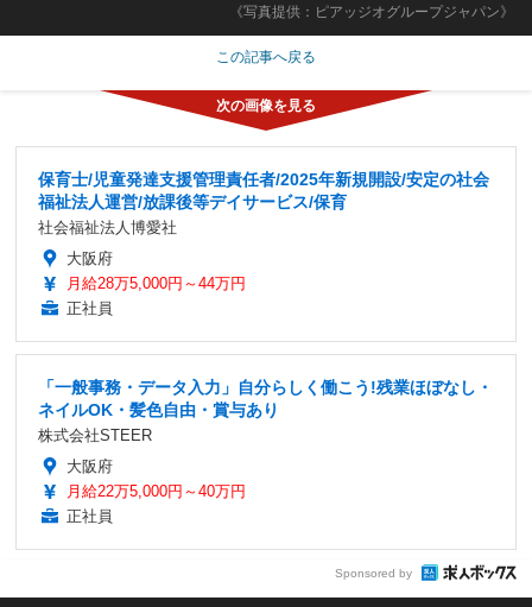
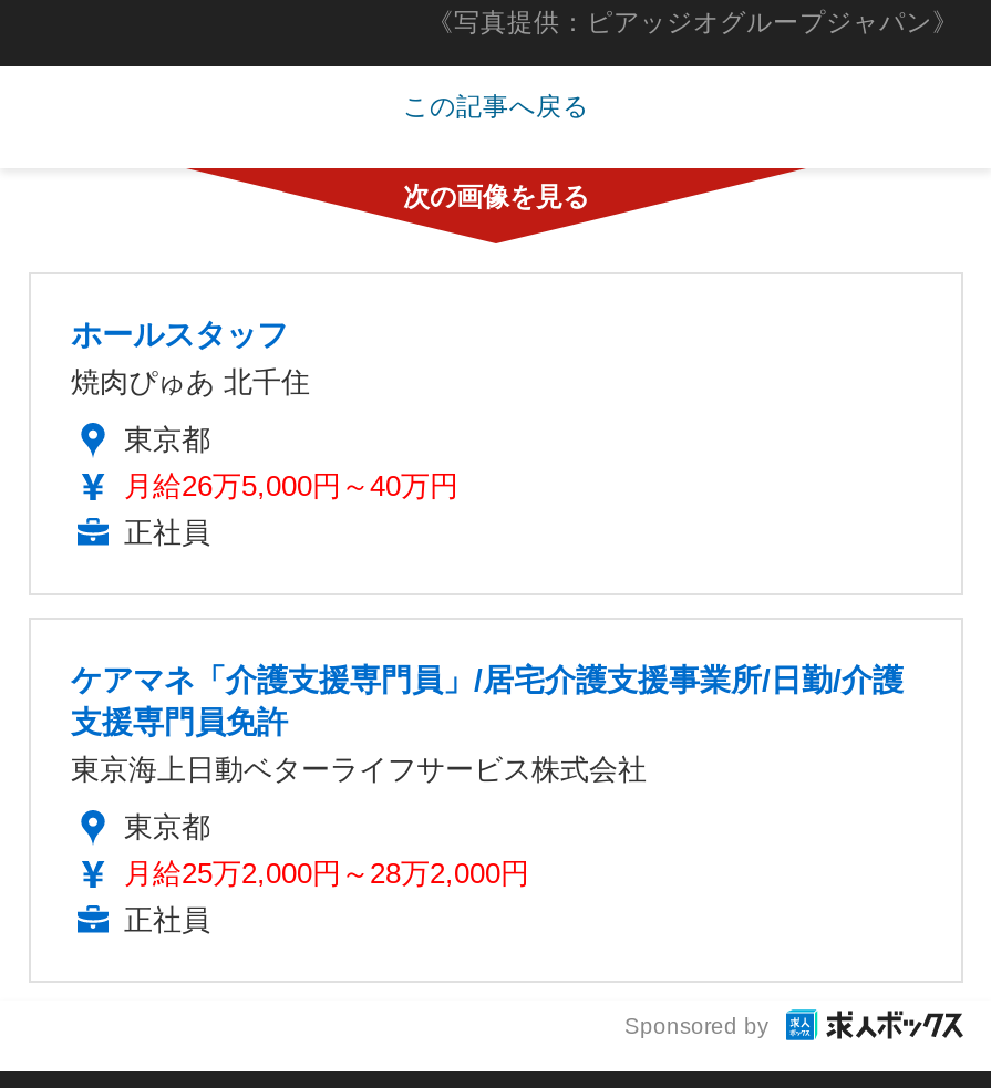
- 保育士/児童発達支援管理責任者/2025年新規開設/安定の社会
- 福祉法人運営/放課後等デイサービス/保育
- 社会福祉法人博愛社
+ ホールスタッフ
+ 焼肉ぴゅあ 北千住

- 大阪府
- 月給28万5,000円～44万円
+ 東京都
+ 月給26万5,000円～40万円

- 「一般事務・データ入力」自分らしく働こう!残業ほぼなし・
- ネイルOK・髪色自由・賞与あり
- 株式会社STEER
+ ケアマネ「介護支援専門員」/居宅介護支援事業所/日勤/介護
+ 支援専門員免許
+ 東京海上日動ベターライフサービス株式会社

- 大阪府
- 月給22万5,000円～40万円
+ 東京都
+ 月給25万2,000円～28万2,000円
